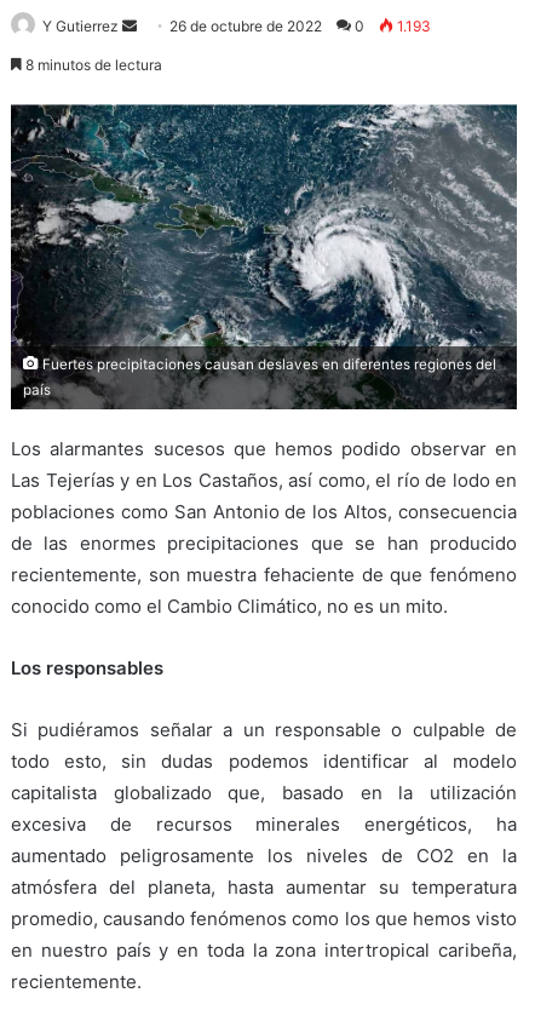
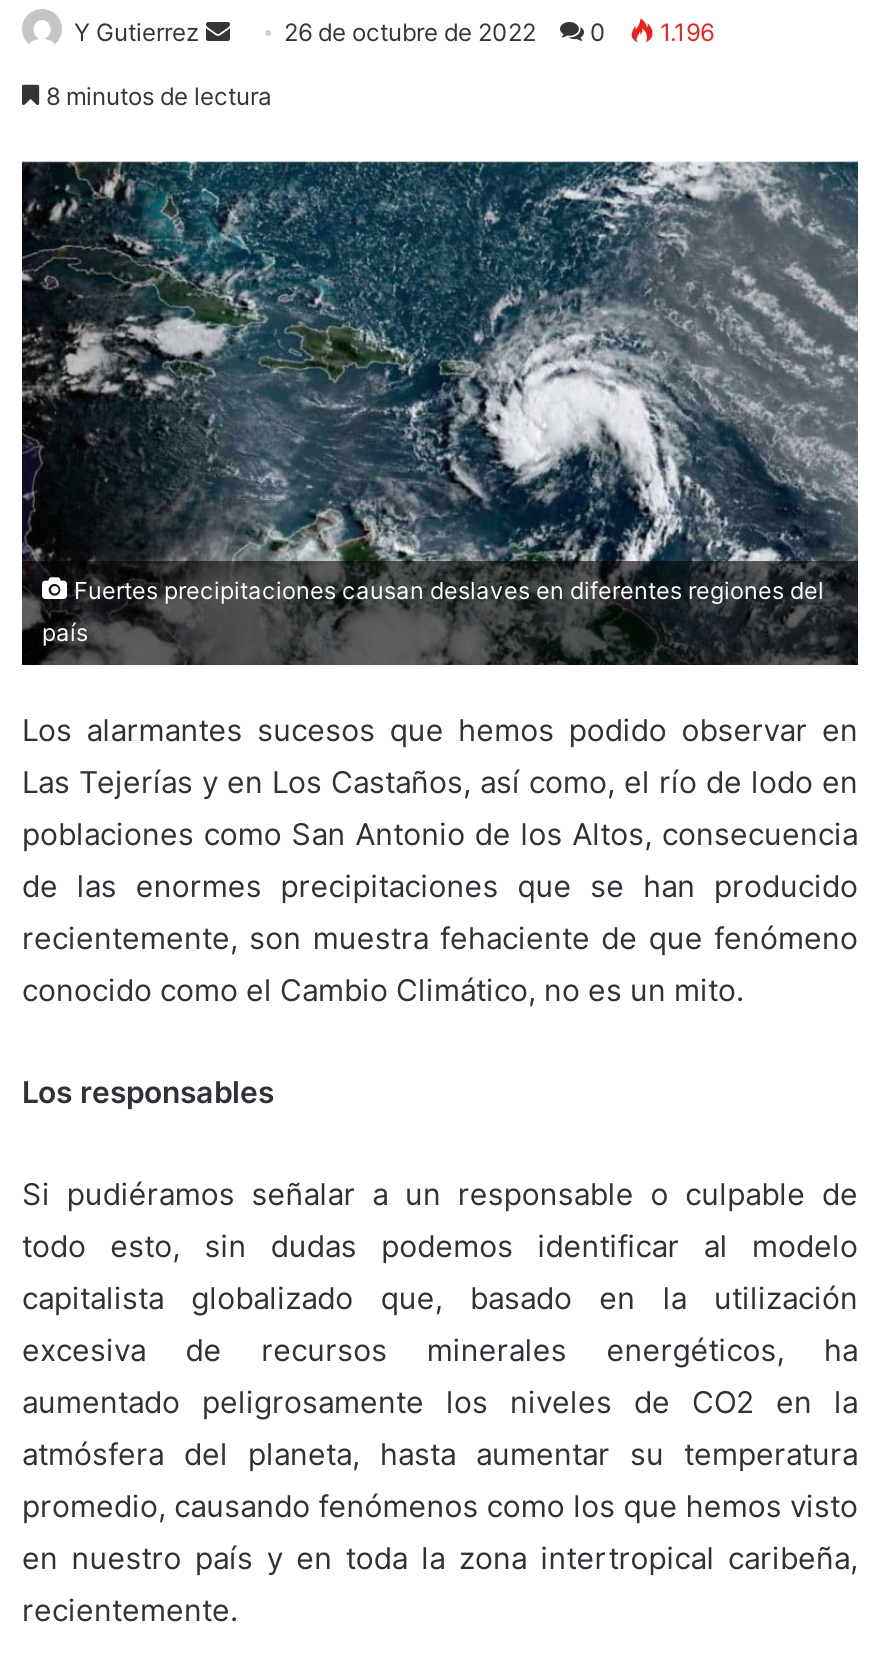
- 1.193
+ 1.196
